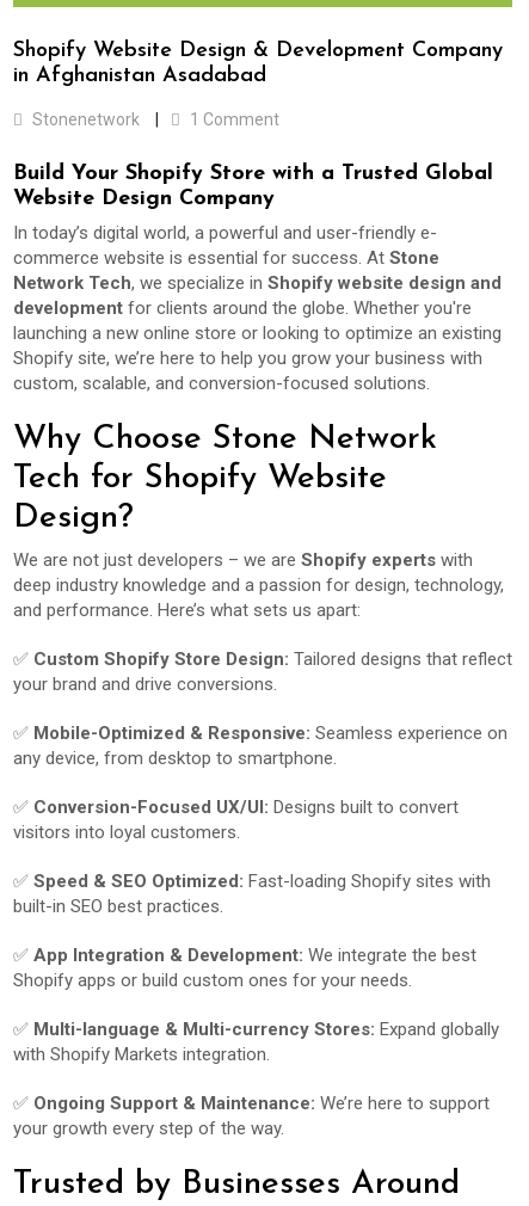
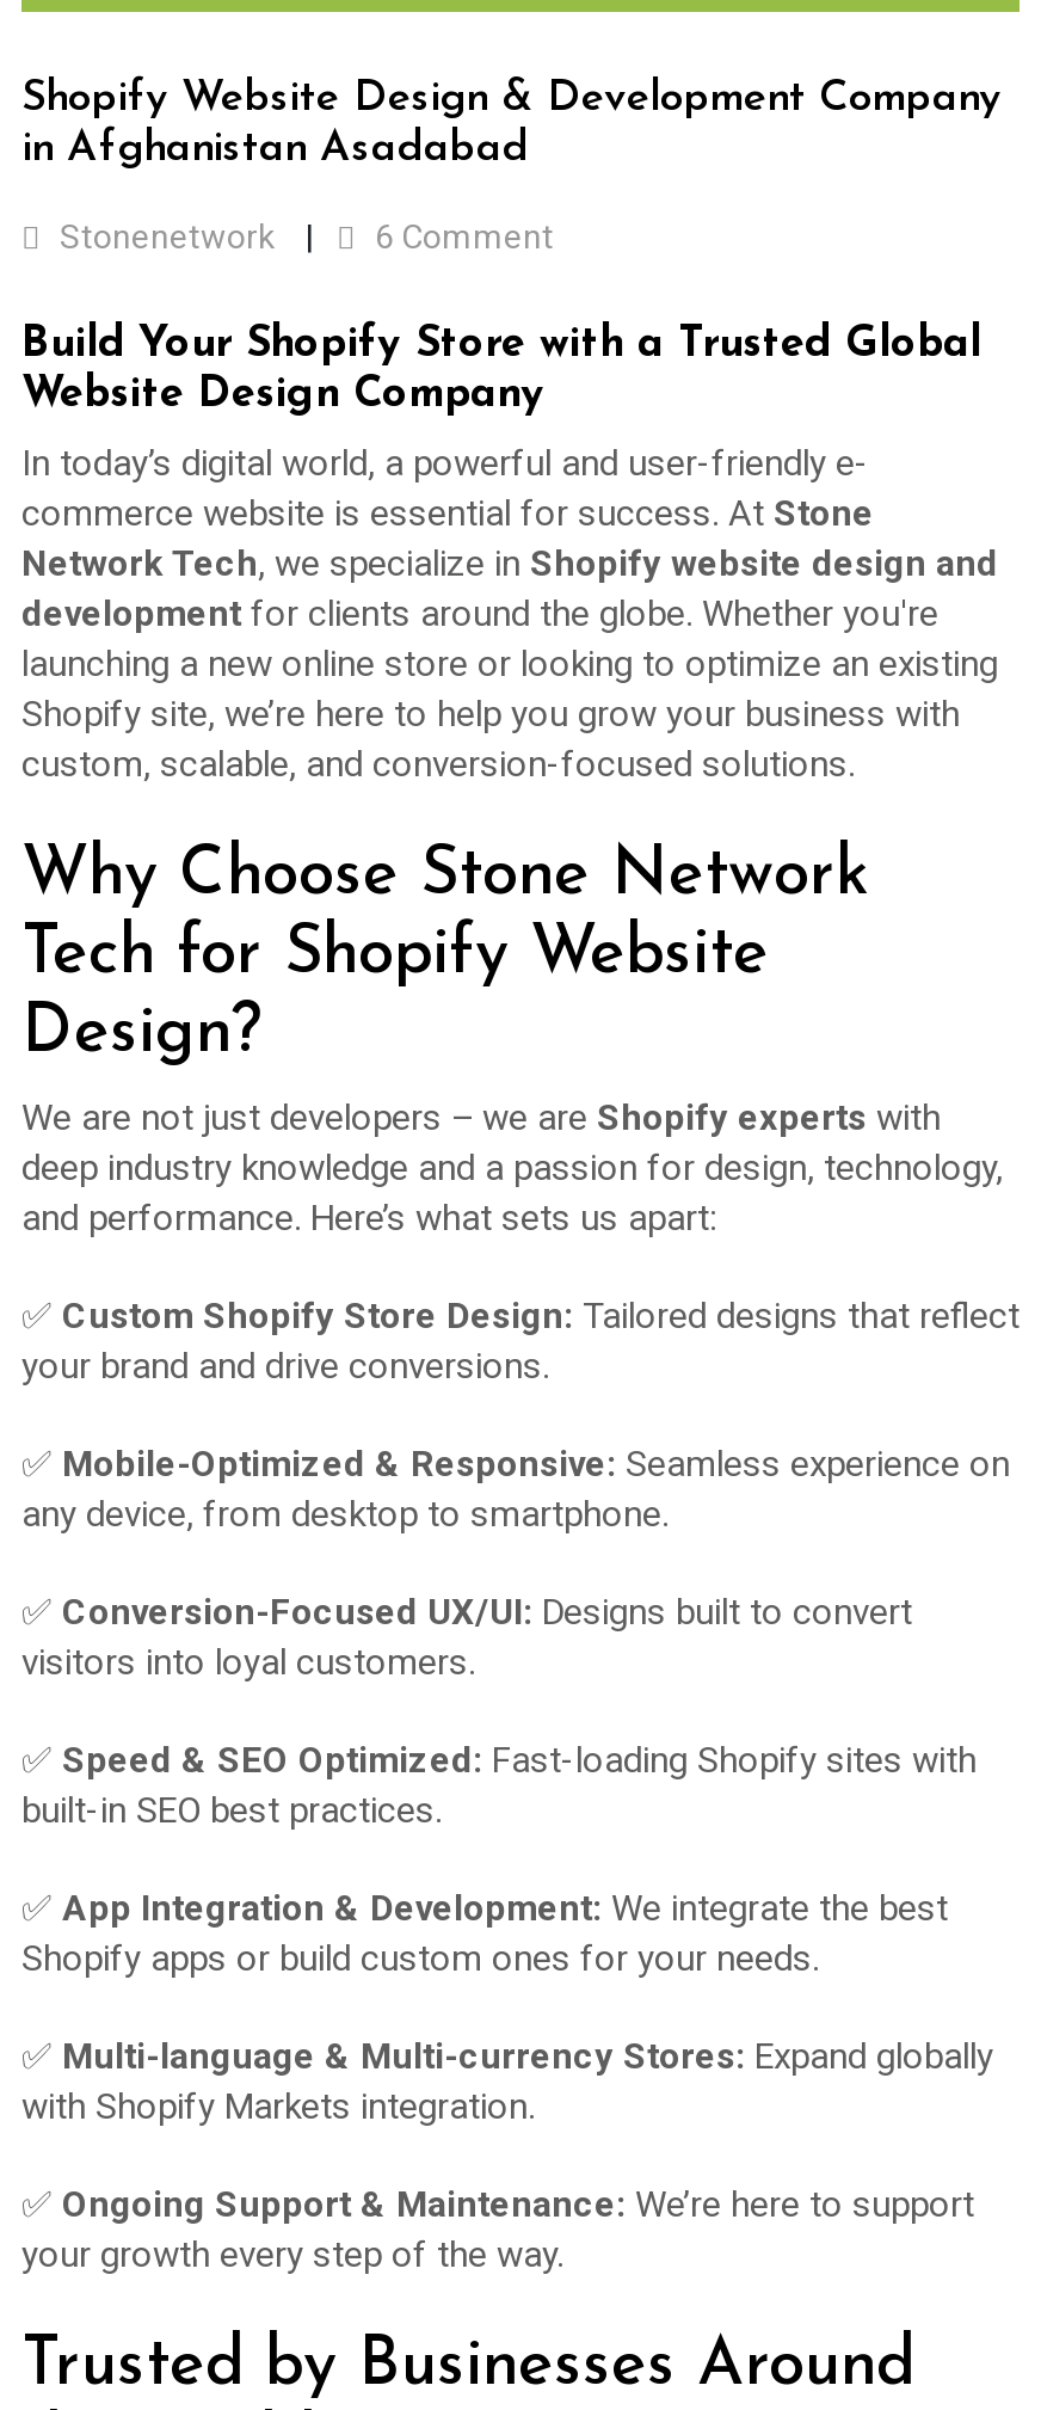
- 1 Comment
+ 6 Comment
